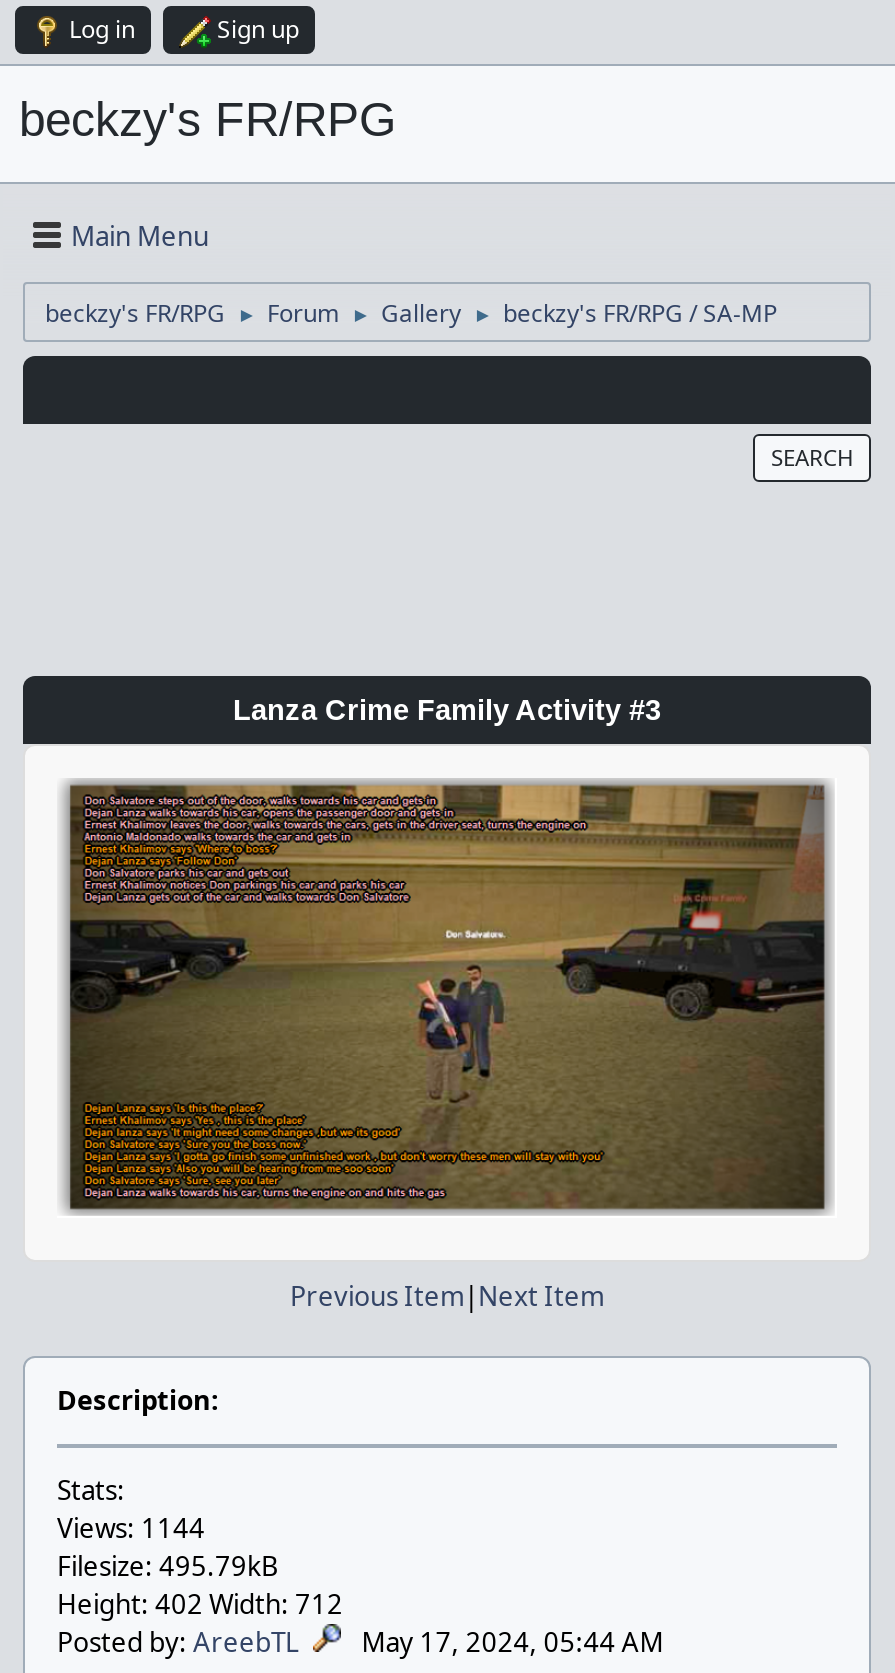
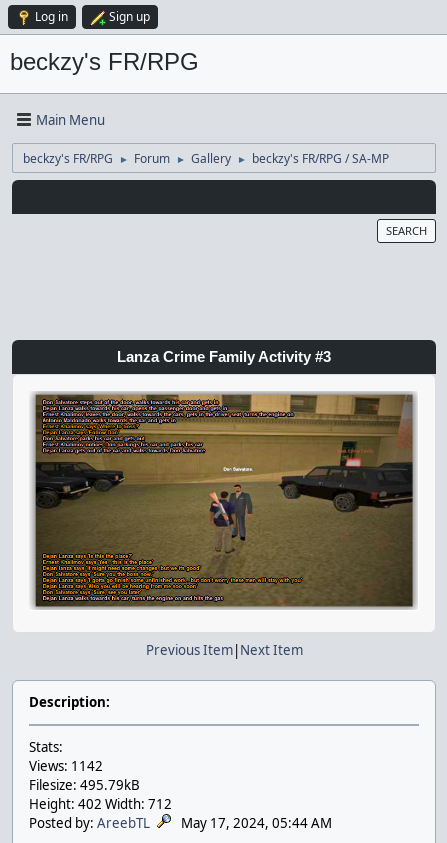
- Views: 1144
+ Views: 1142
